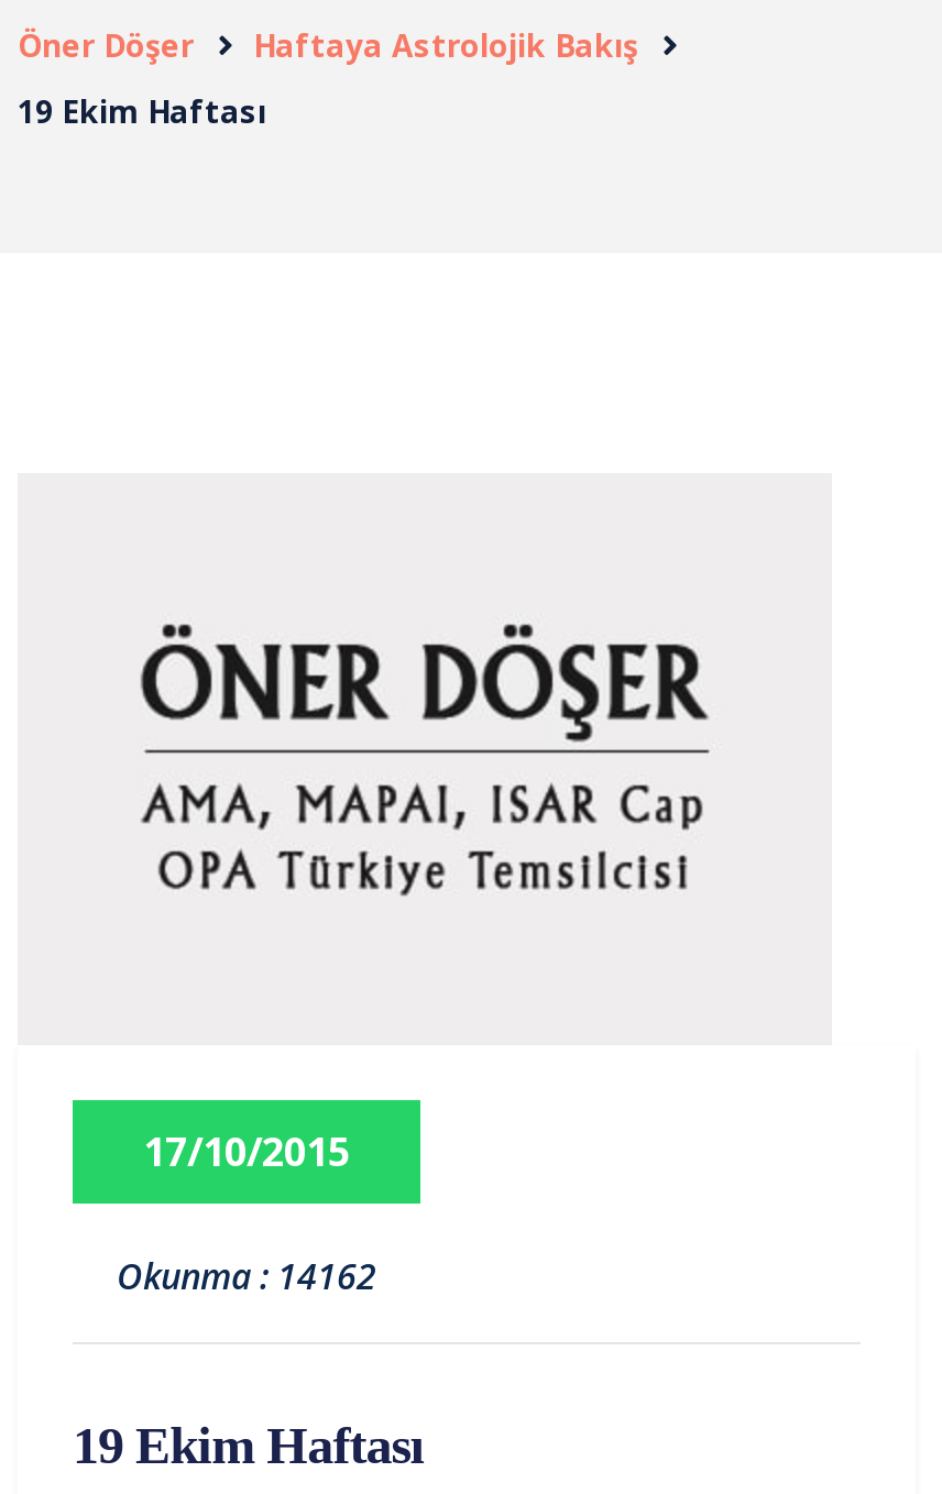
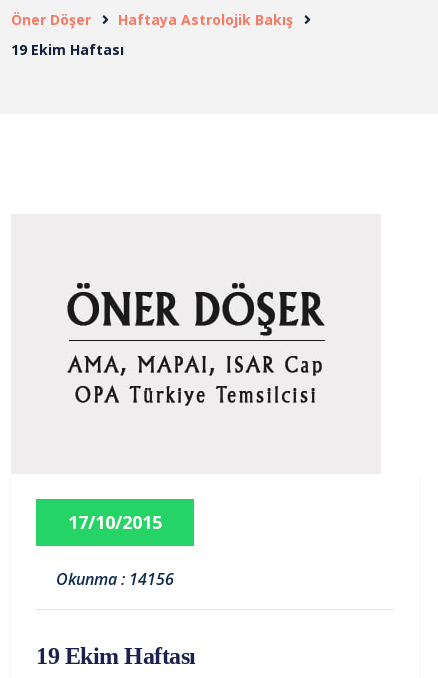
- Okunma : 14162
+ Okunma : 14156
